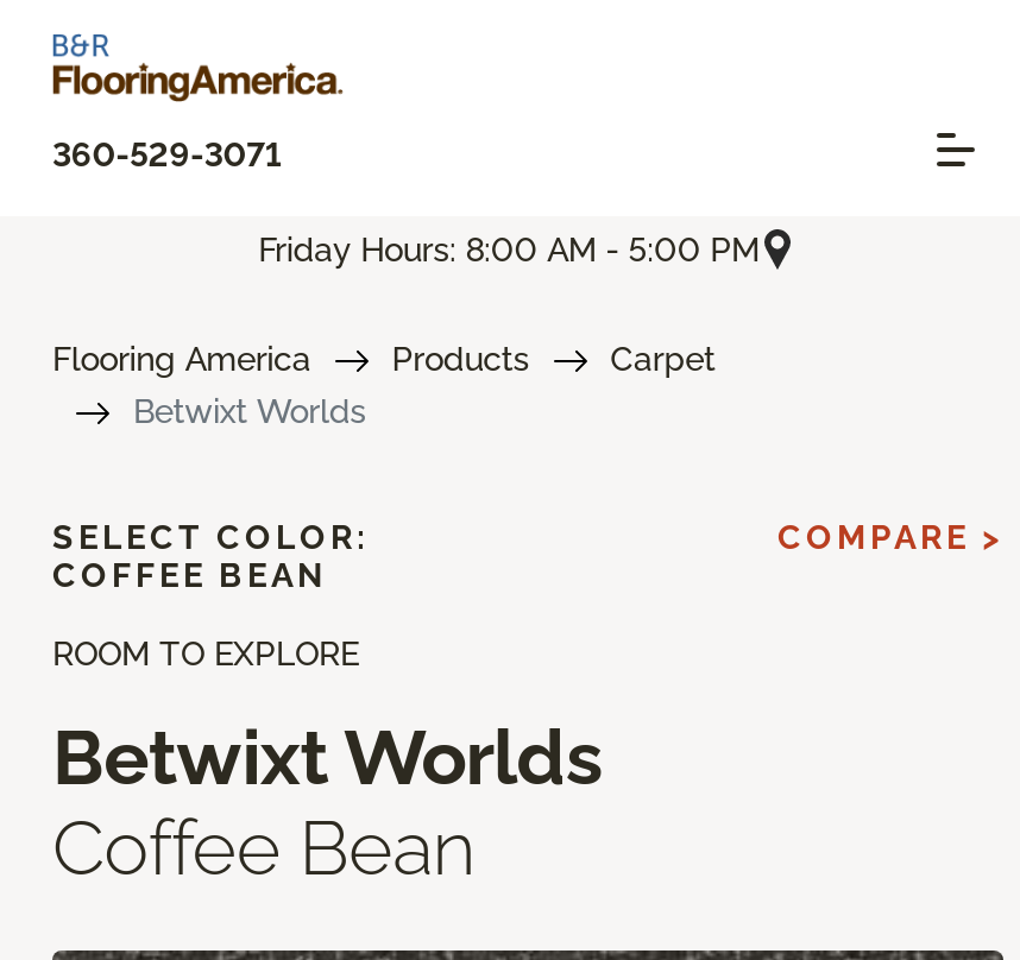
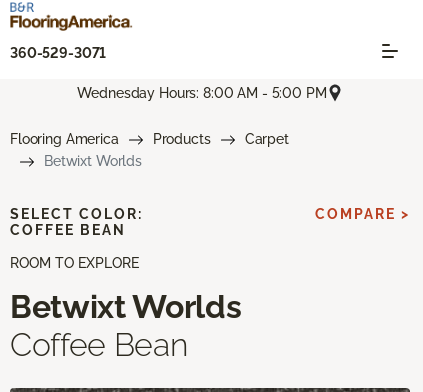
- Friday Hours: 8:00 AM - 5:00 PM
+ Wednesday Hours: 8:00 AM - 5:00 PM
